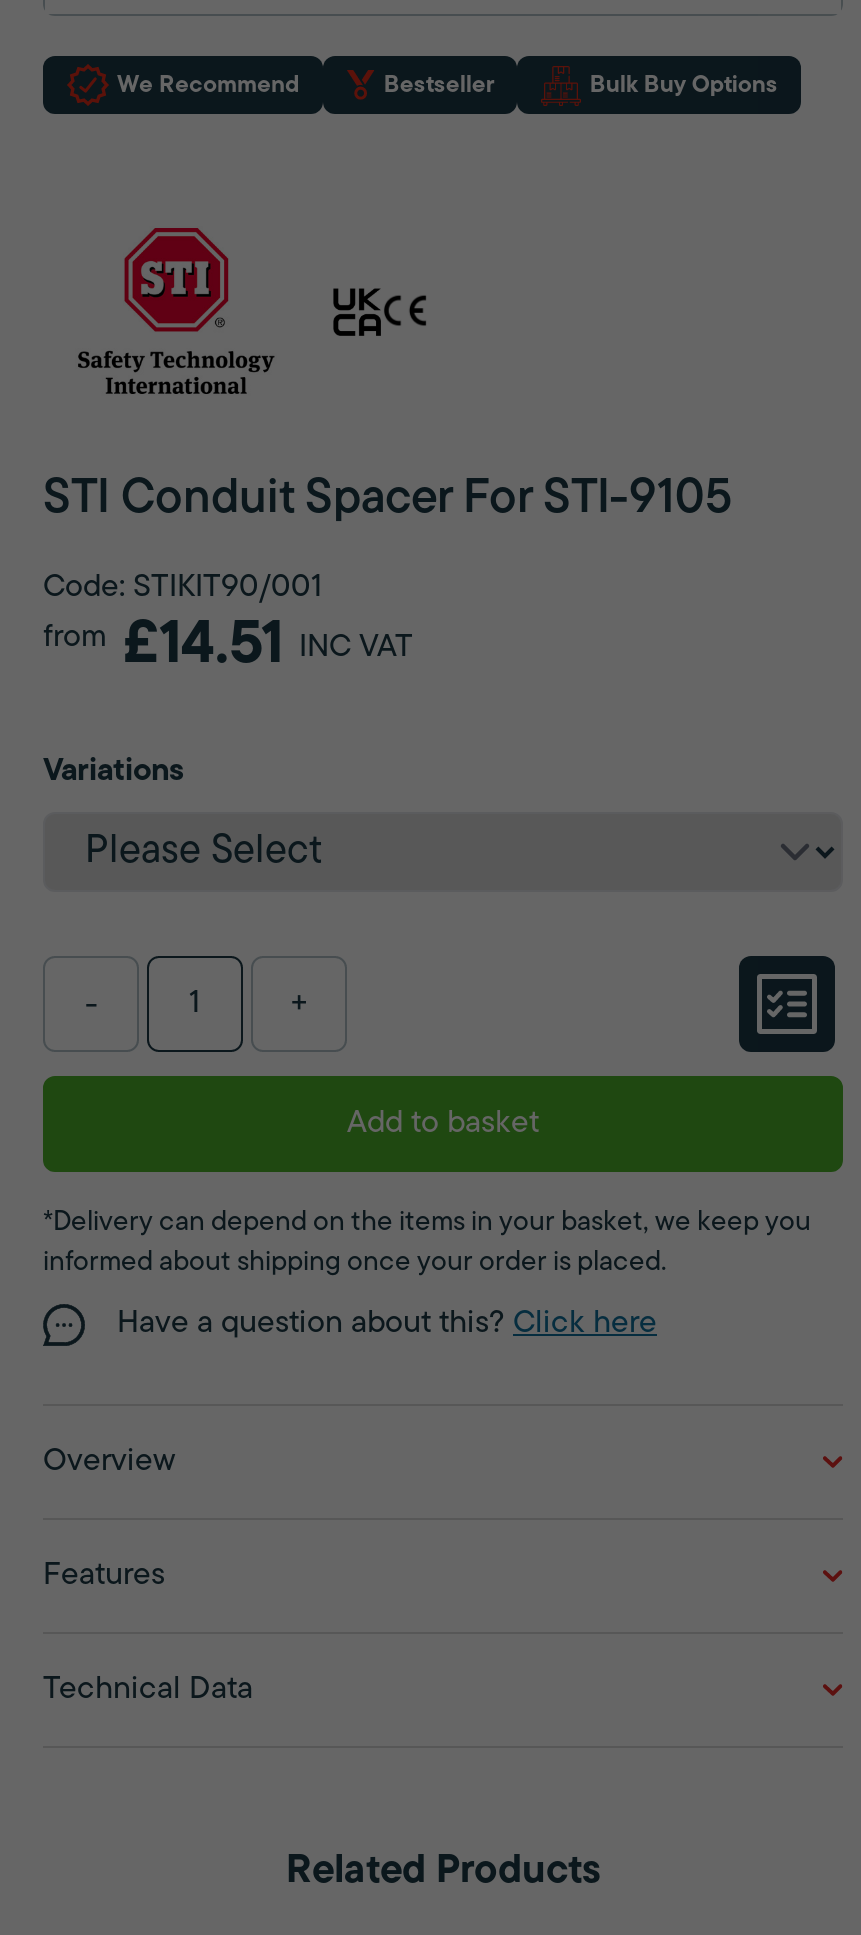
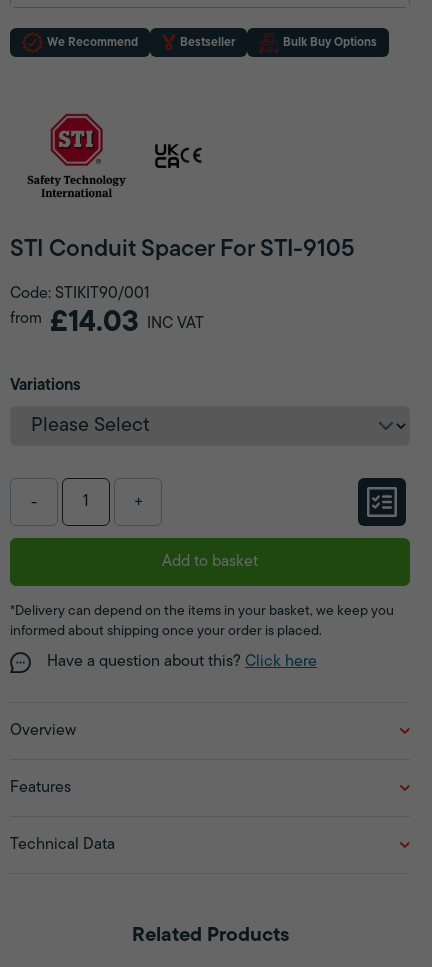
- from £14.51 INC VAT
+ from £14.03 INC VAT
